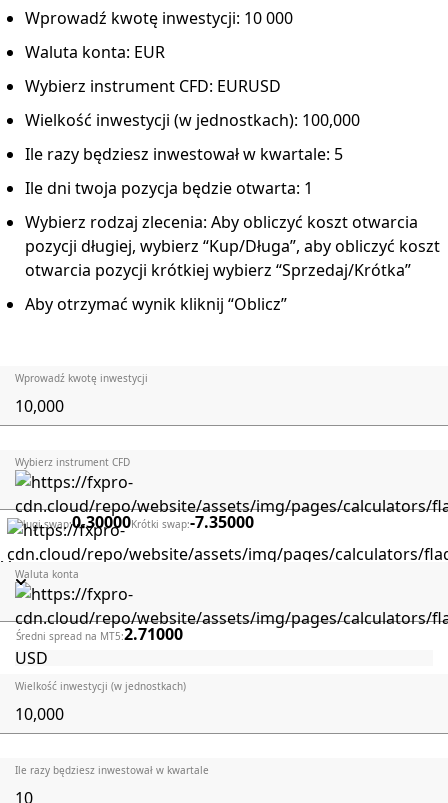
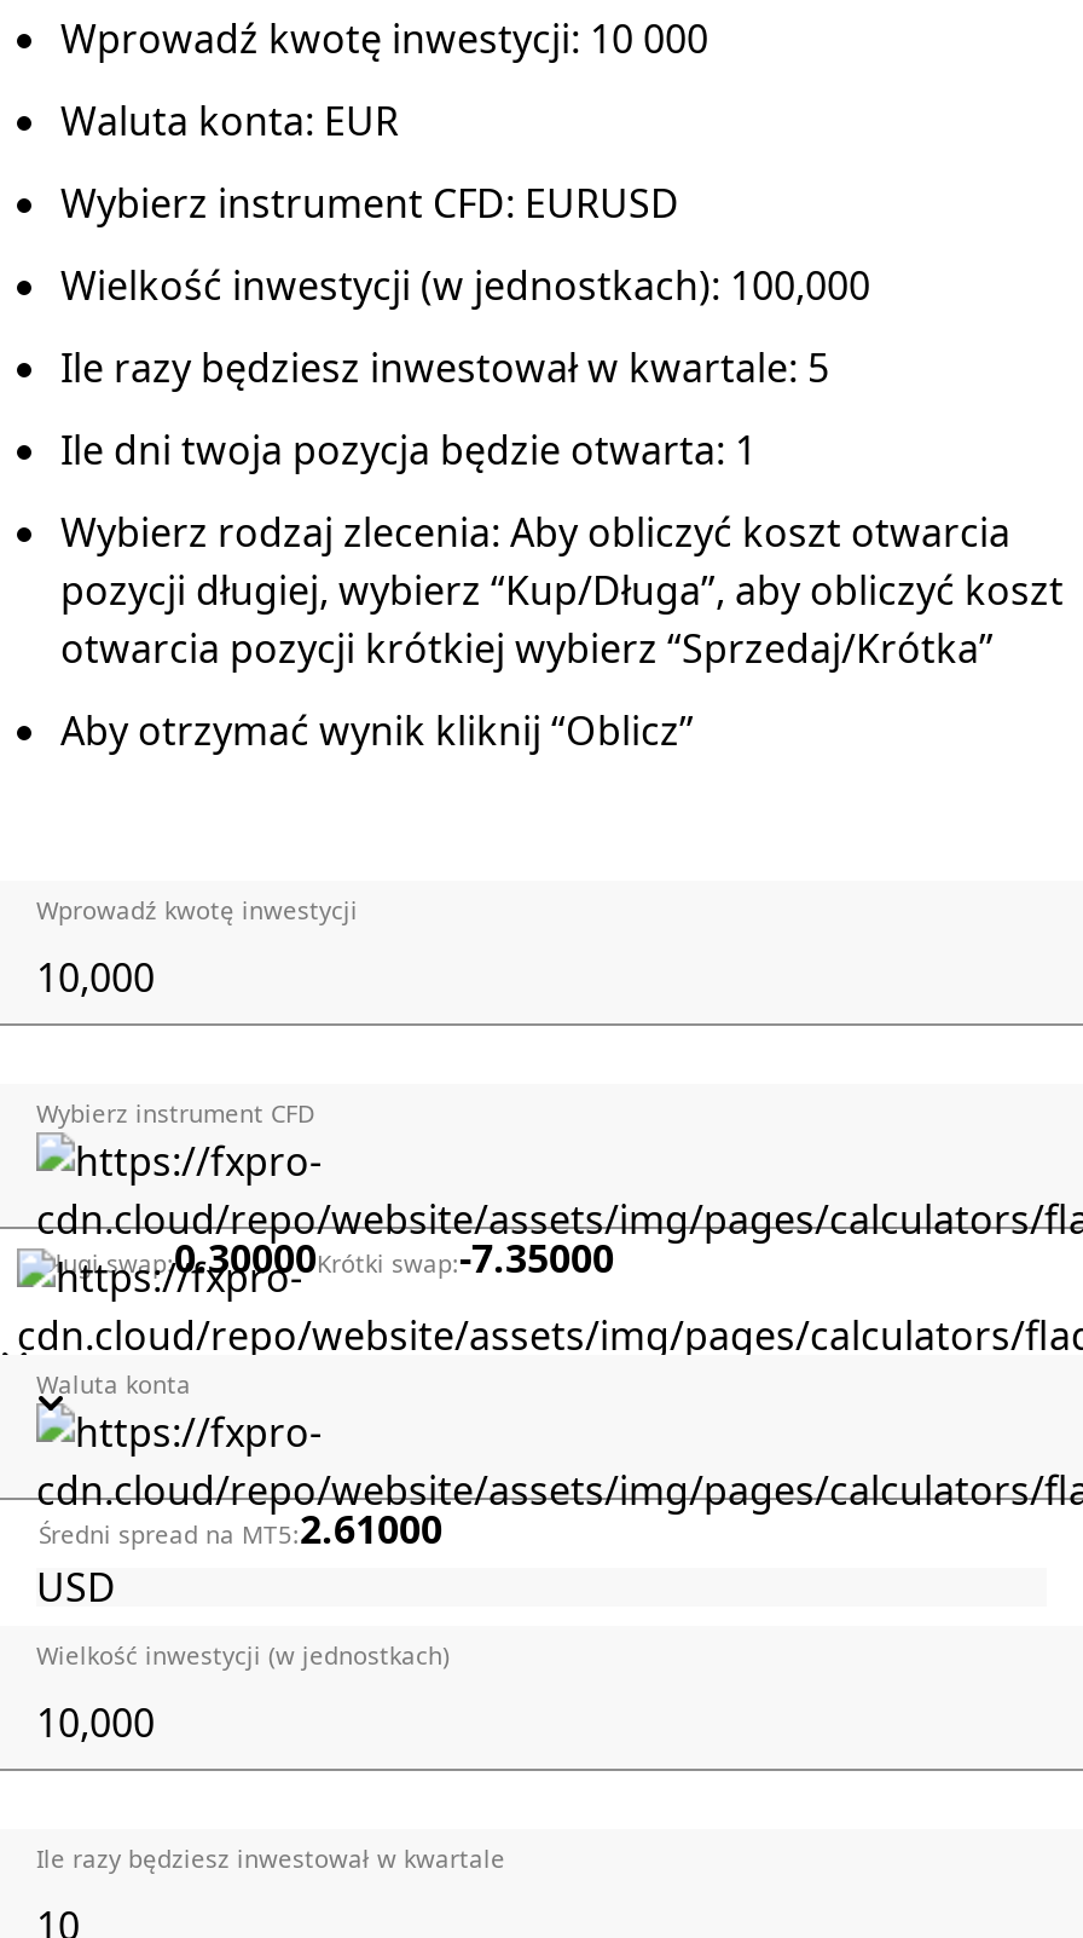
- Średni spread na MT5:2.71000
+ Średni spread na MT5:2.61000
